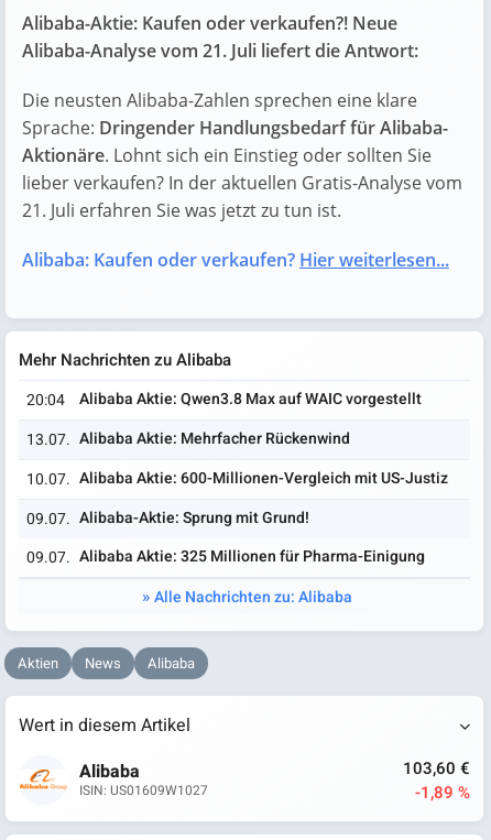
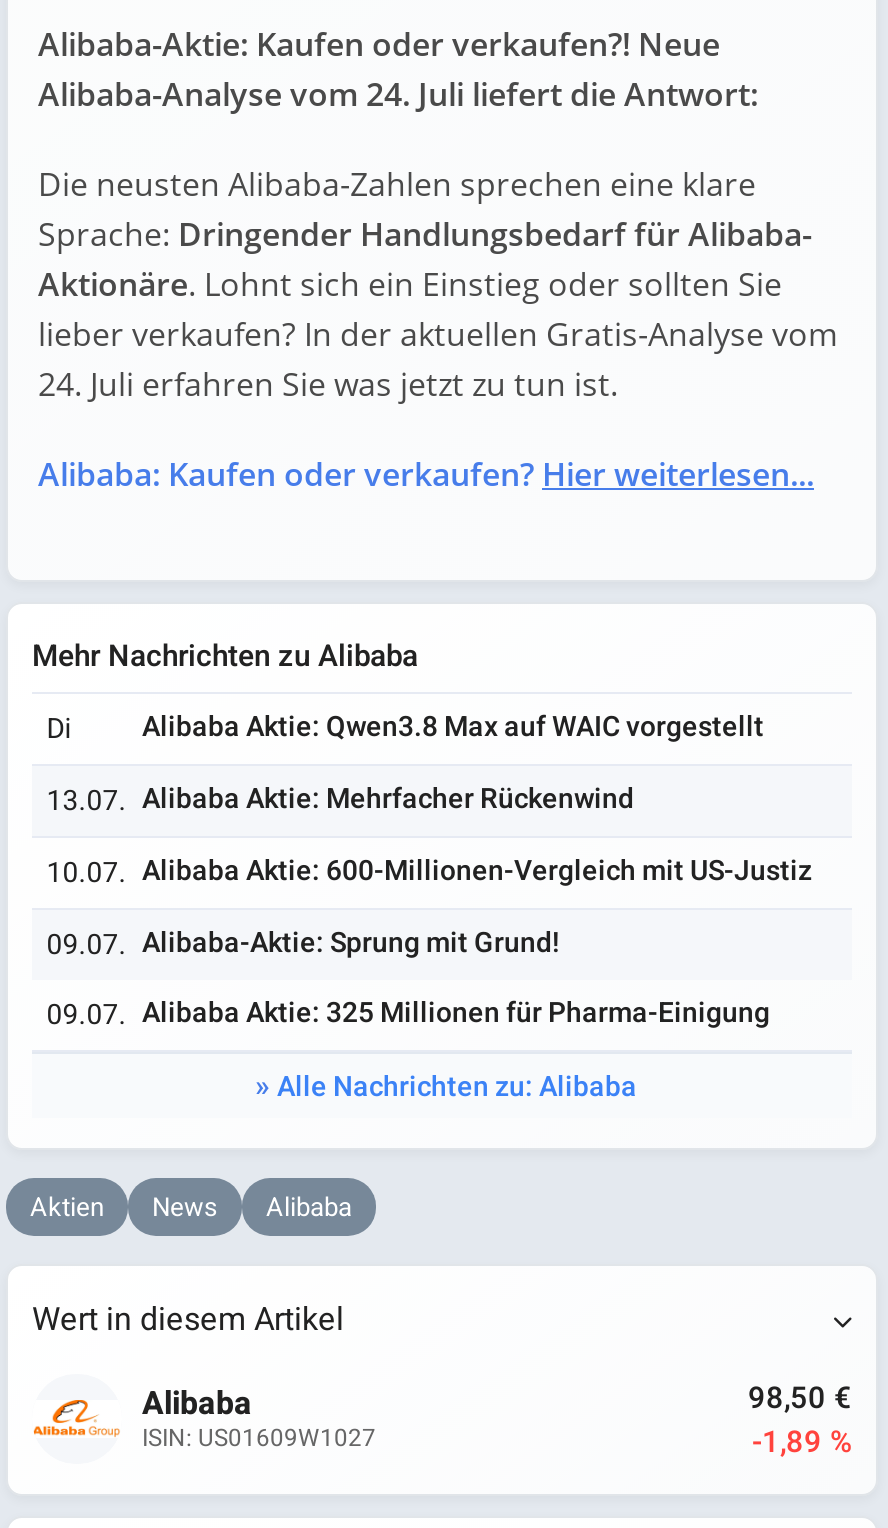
- Alibaba-Analyse vom 21. Juli liefert die Antwort:
+ Alibaba-Analyse vom 24. Juli liefert die Antwort:

- 21. Juli erfahren Sie was jetzt zu tun ist.
+ 24. Juli erfahren Sie was jetzt zu tun ist.

- 20:04
+ Di

- 103,60 €
+ 98,50 €
